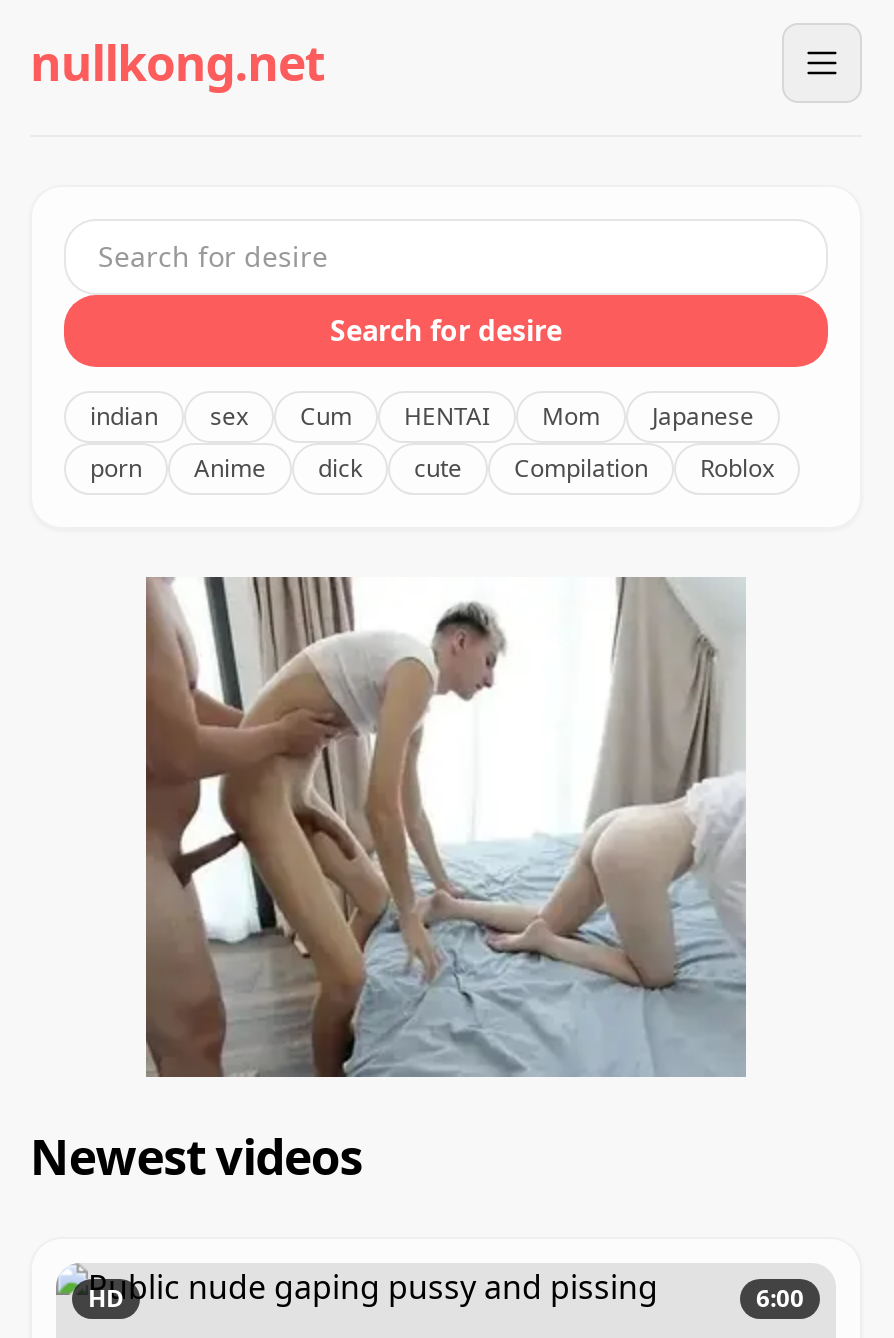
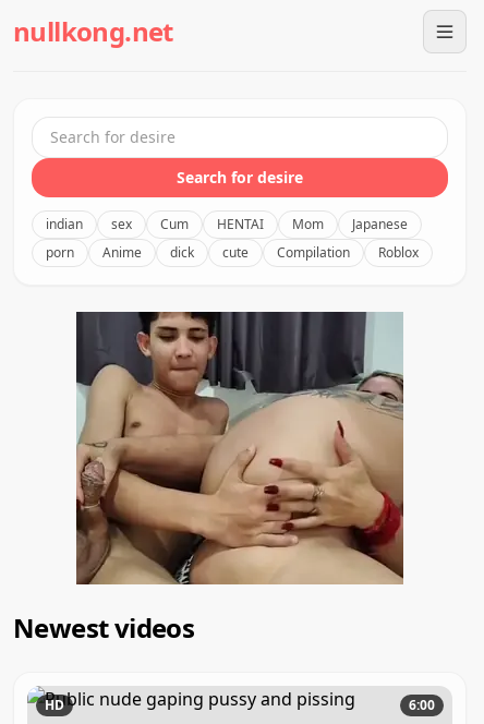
- [image]
+ [image]
